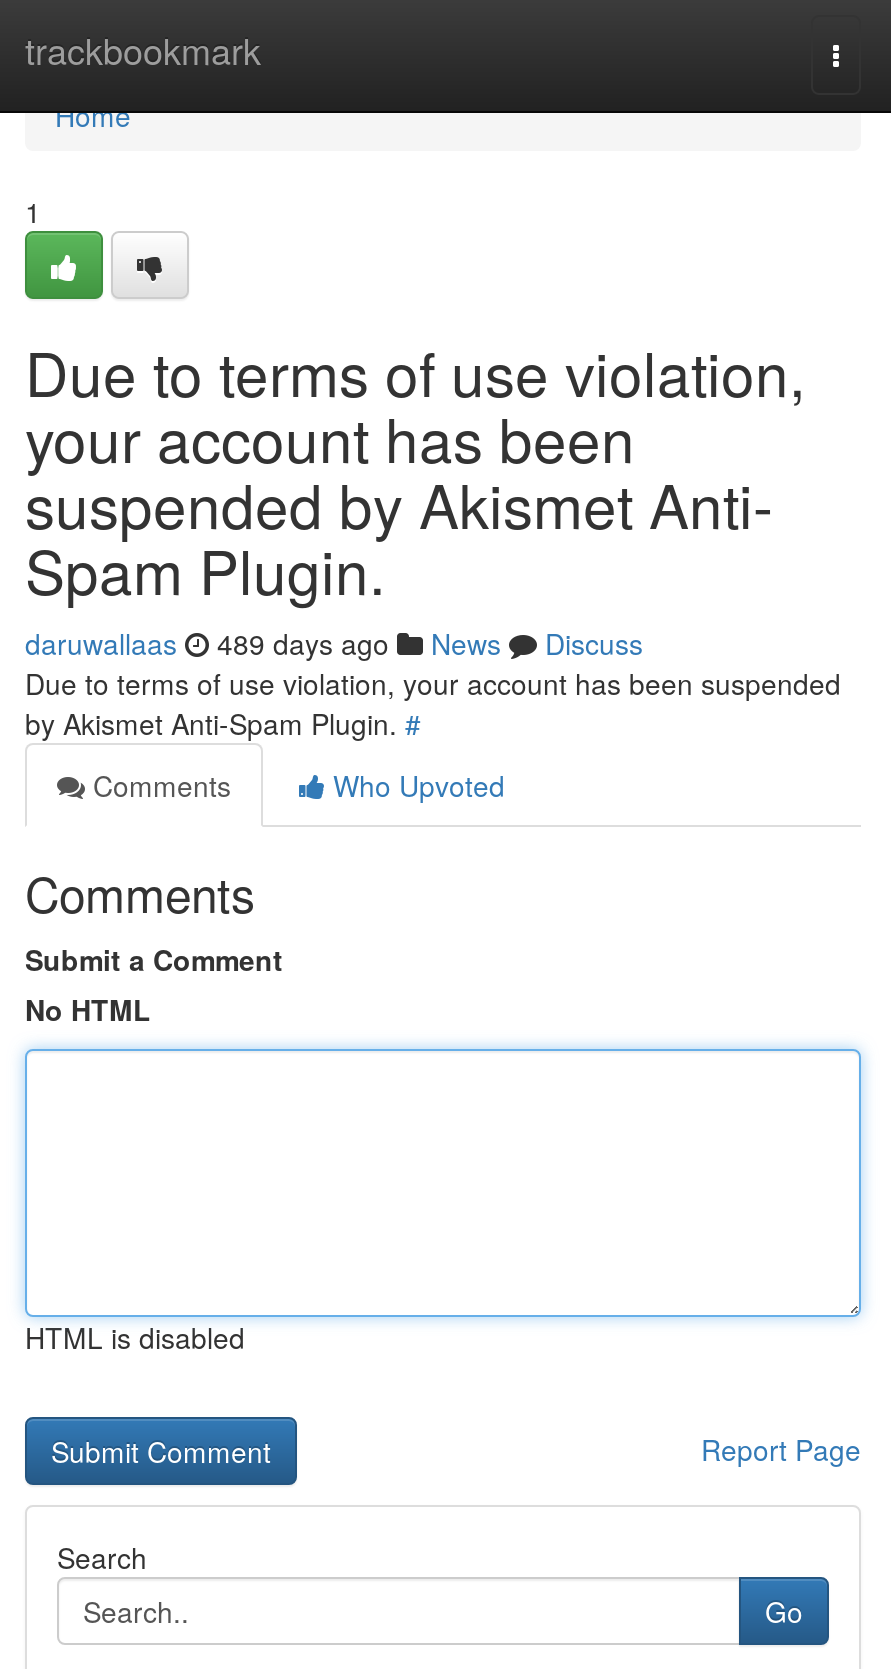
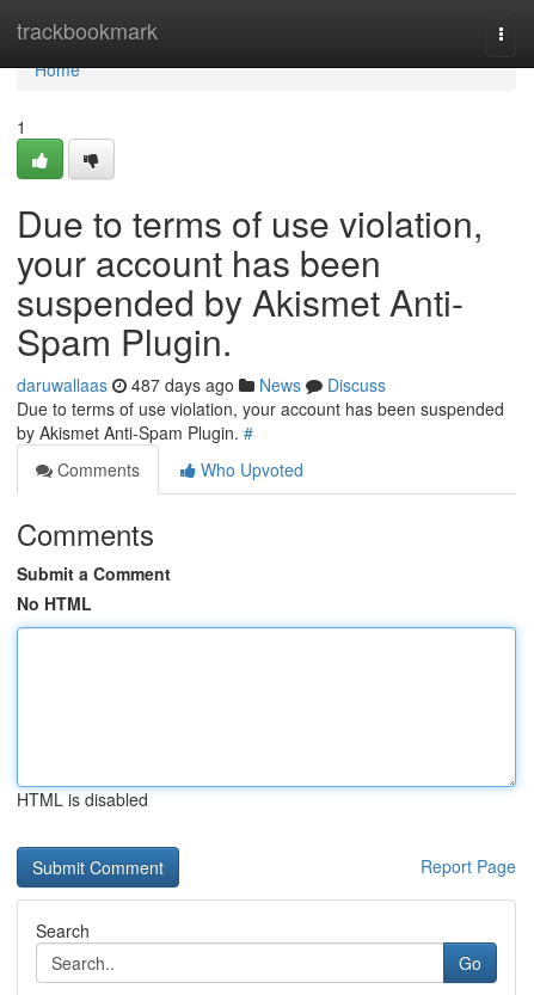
- daruwallaas 489 days ago News Discuss
+ daruwallaas 487 days ago News Discuss
